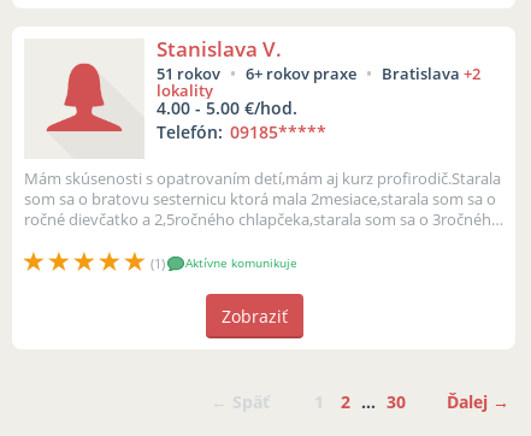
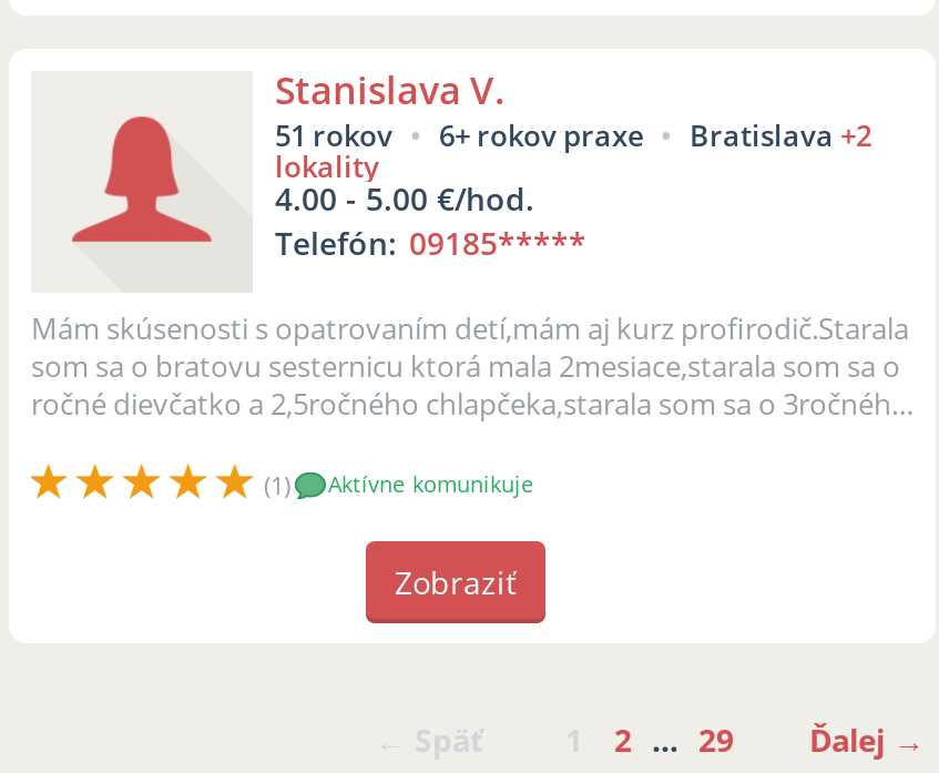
- 2 … 30
+ 2 … 29
